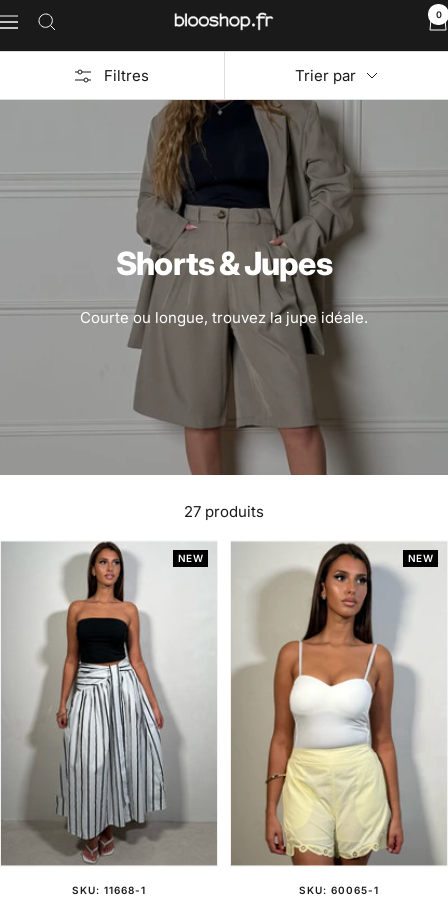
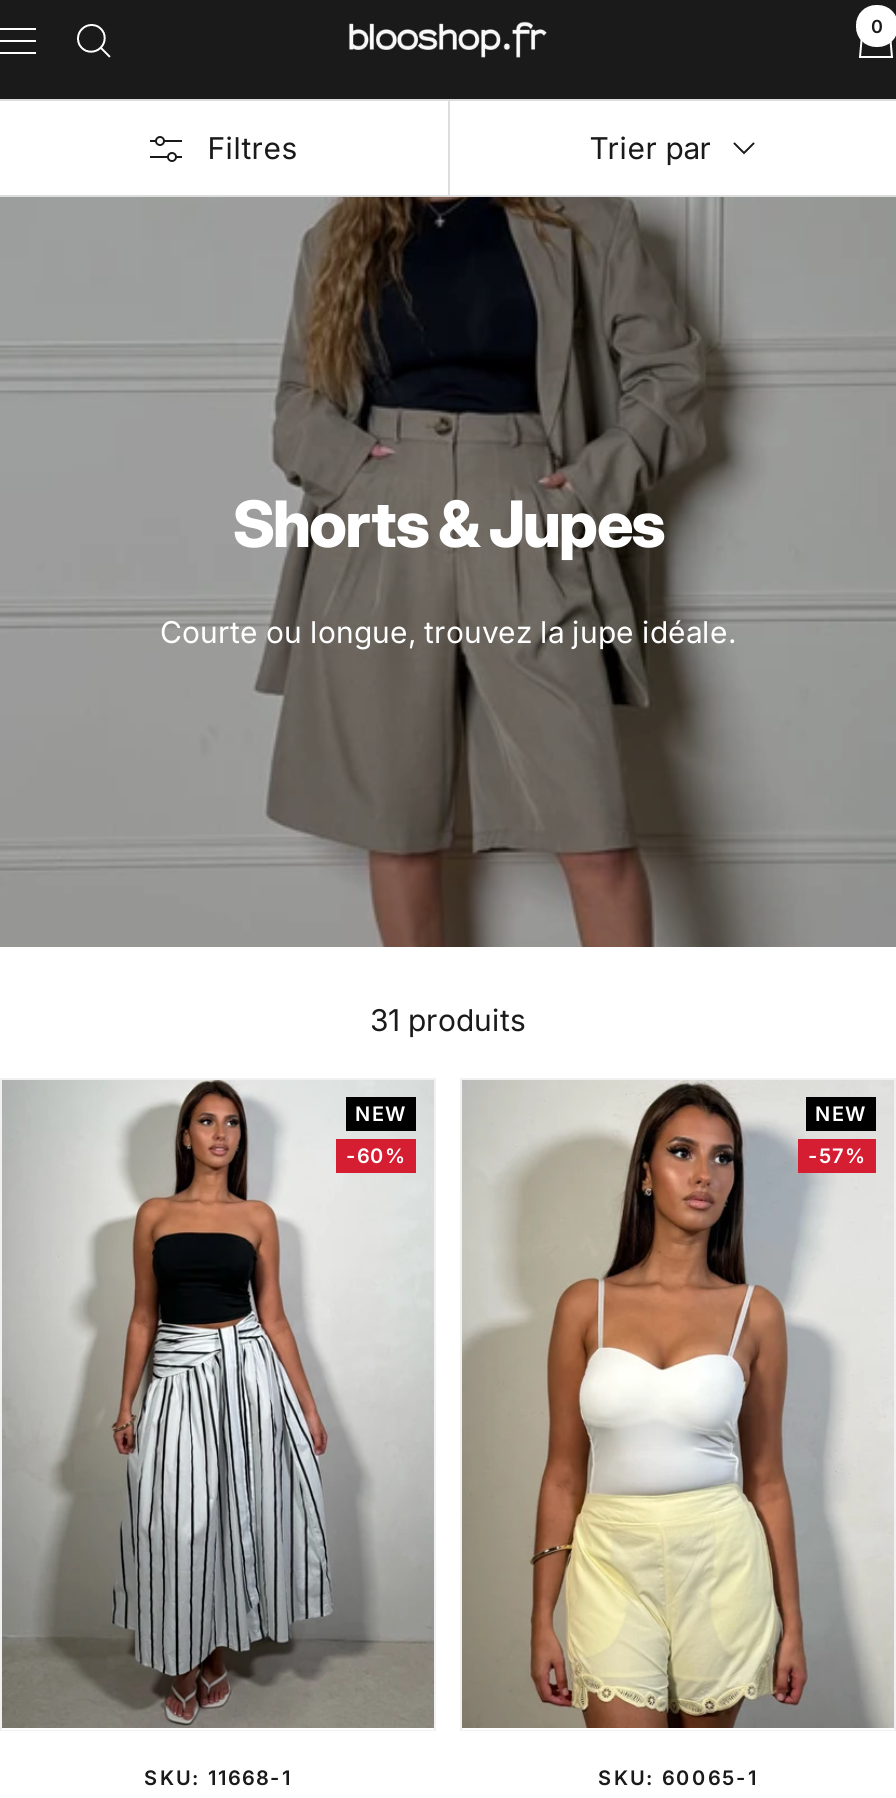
- 27 produits
+ 31 produits

+ -60%

+ -57%
